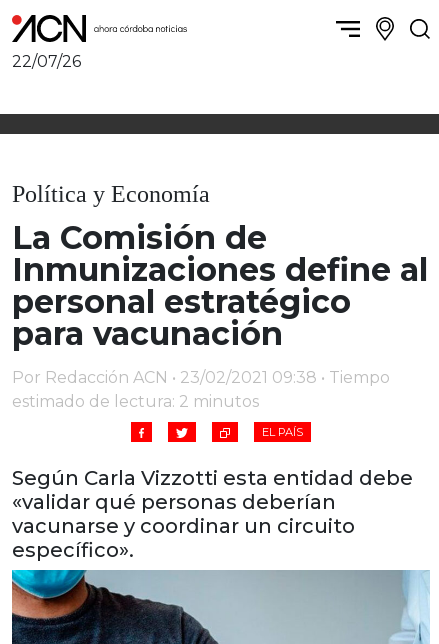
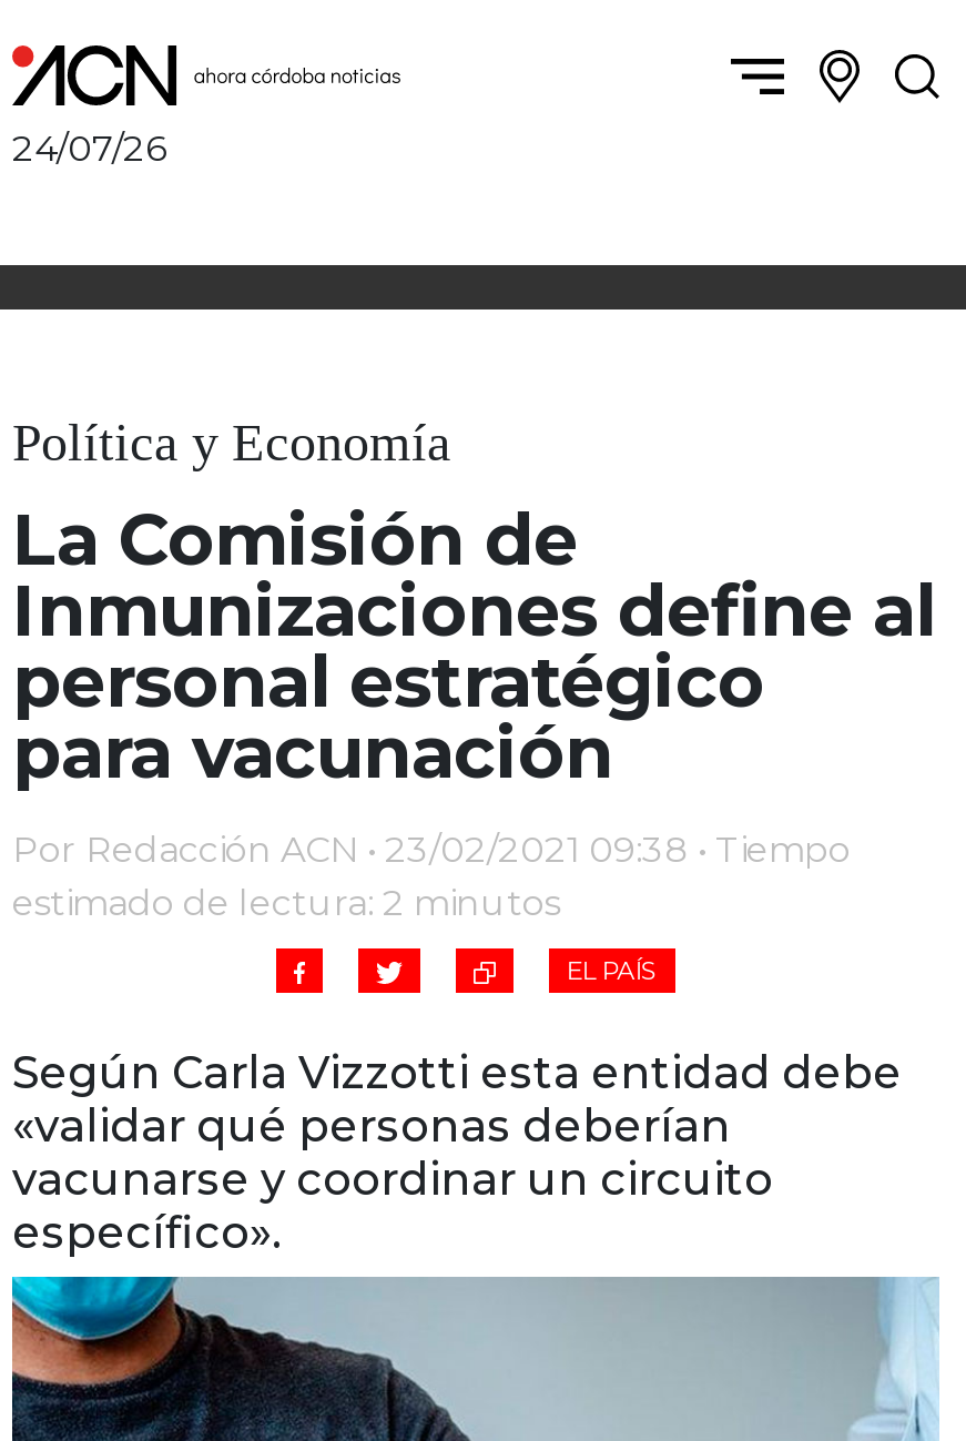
- 22/07/26
+ 24/07/26
